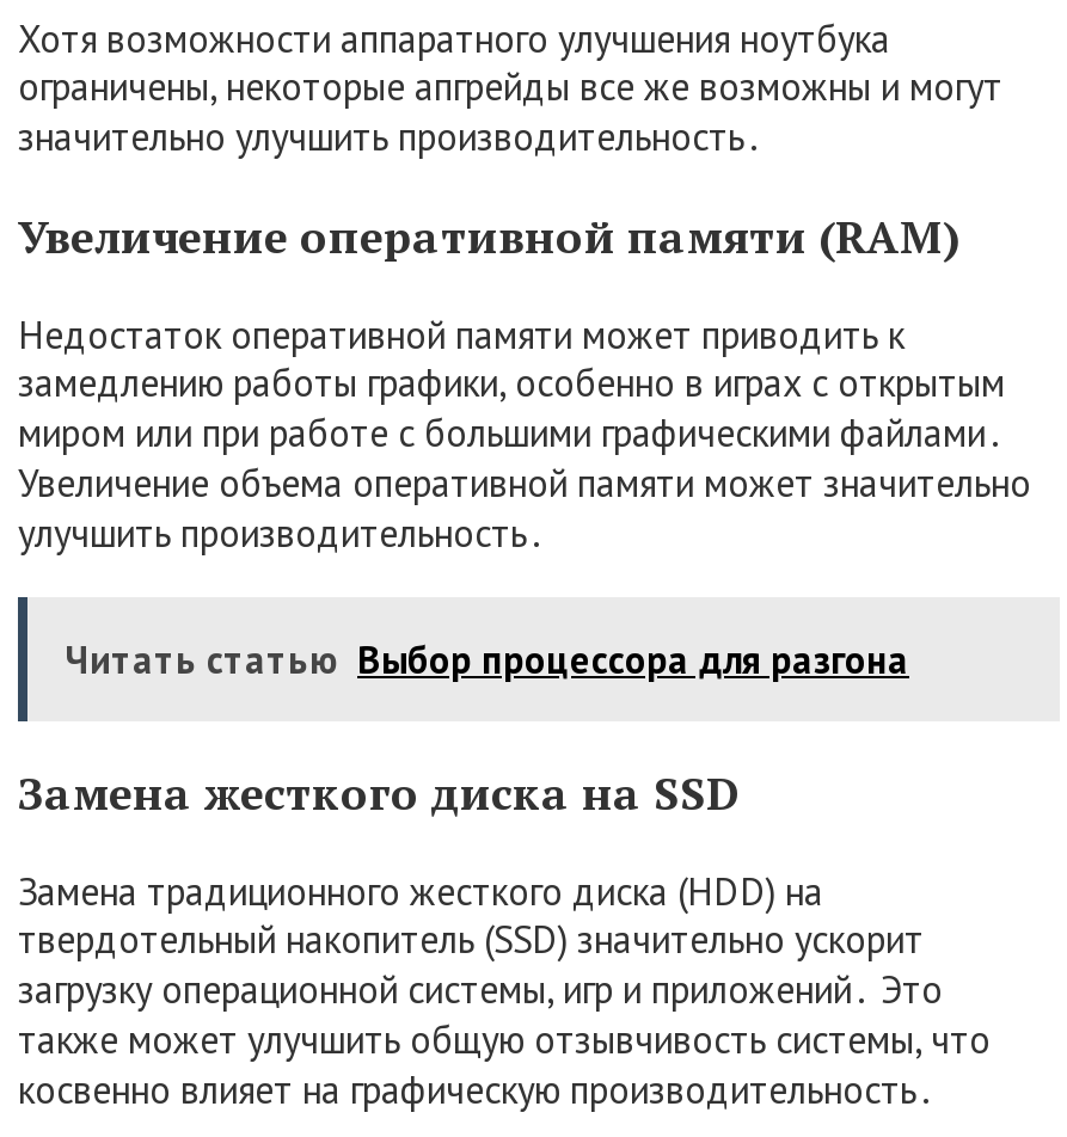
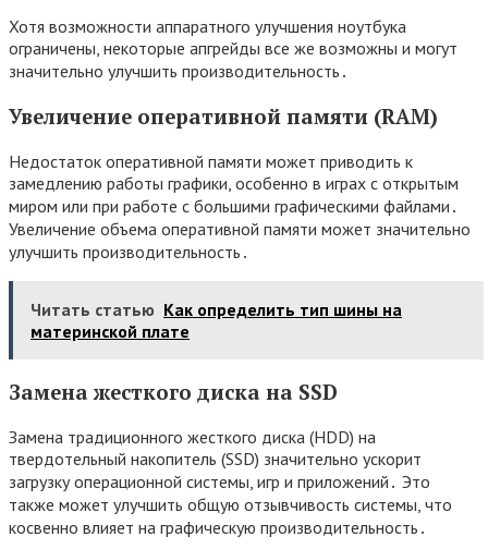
- Читать статью Выбор процессора для разгона
+ Читать статью Как определить тип шины на
+ материнской плате
